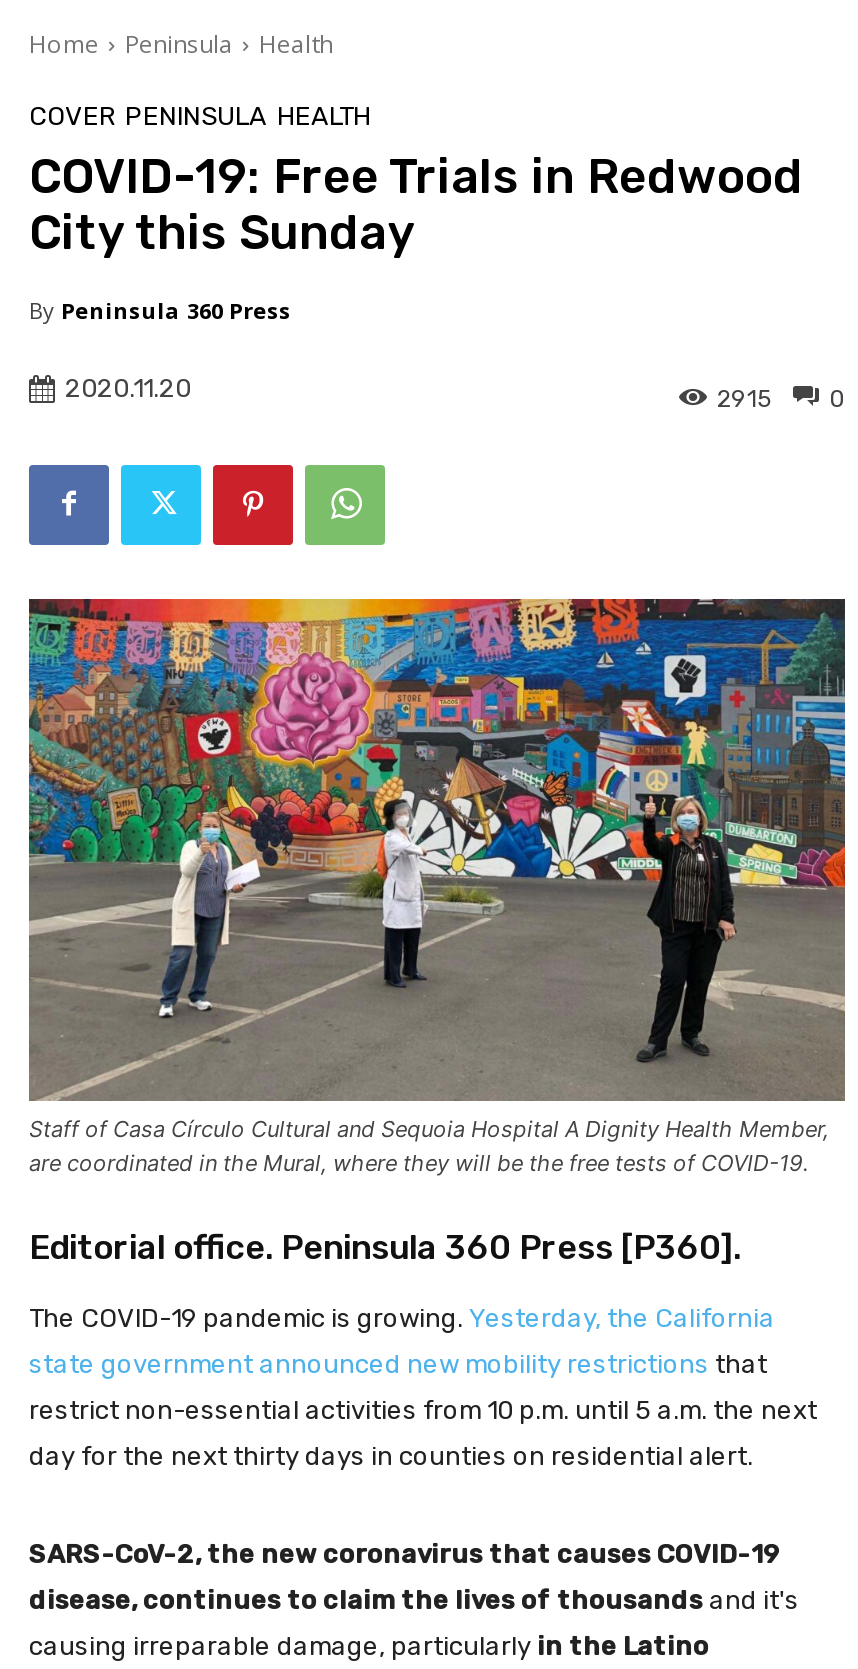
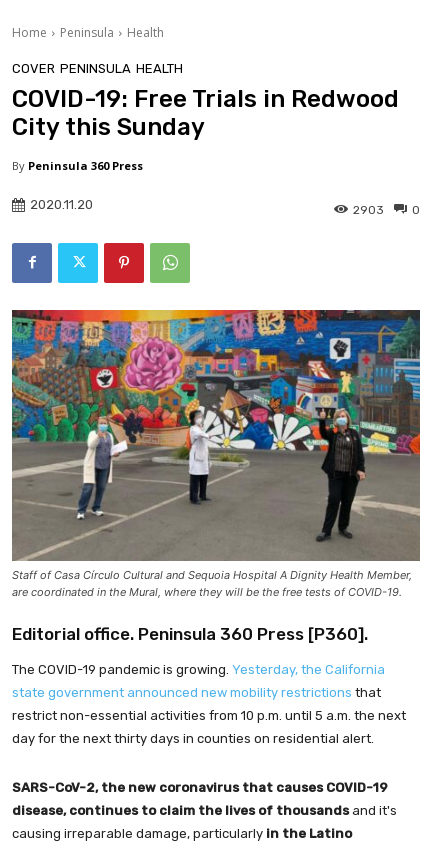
- 2915 0
+ 2903 0
